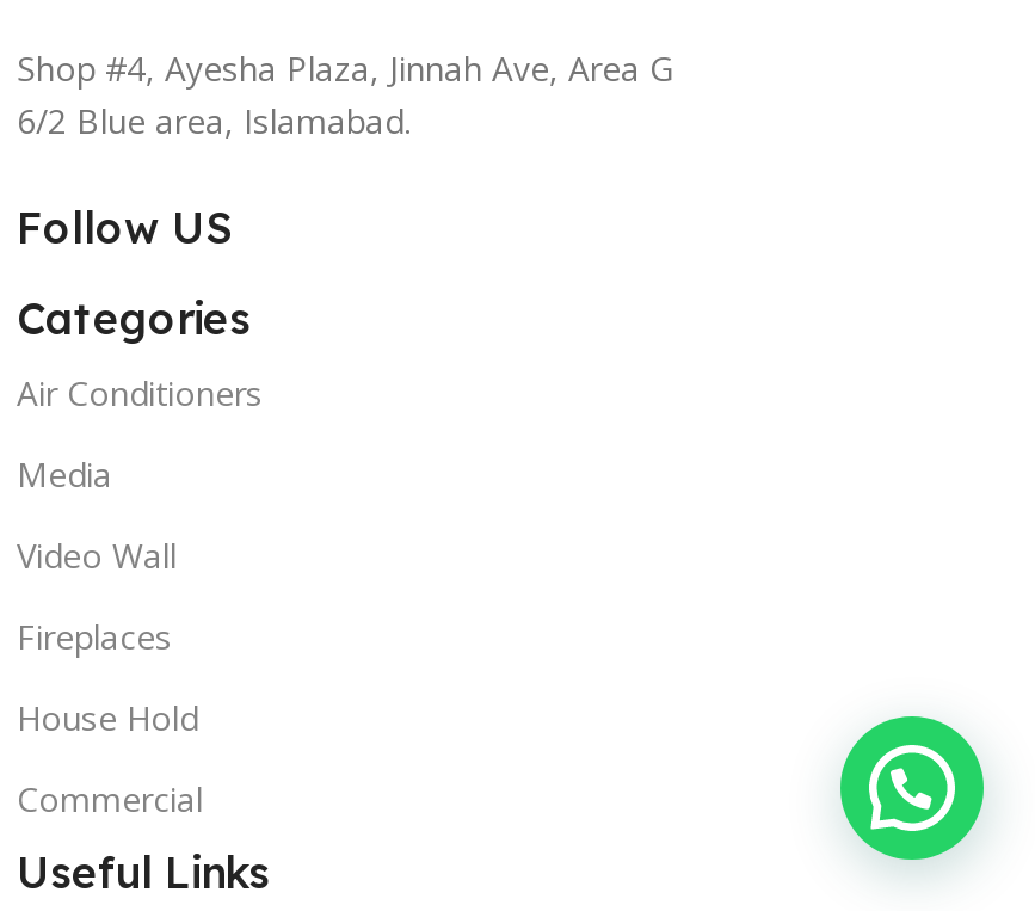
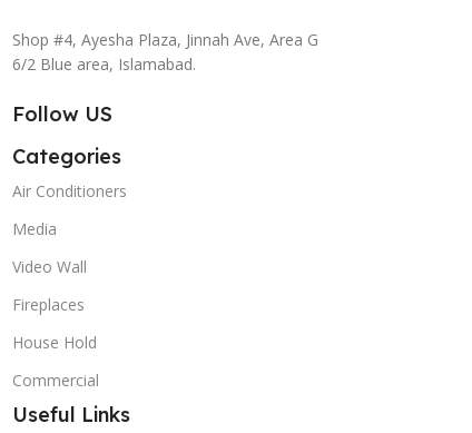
- [image]
